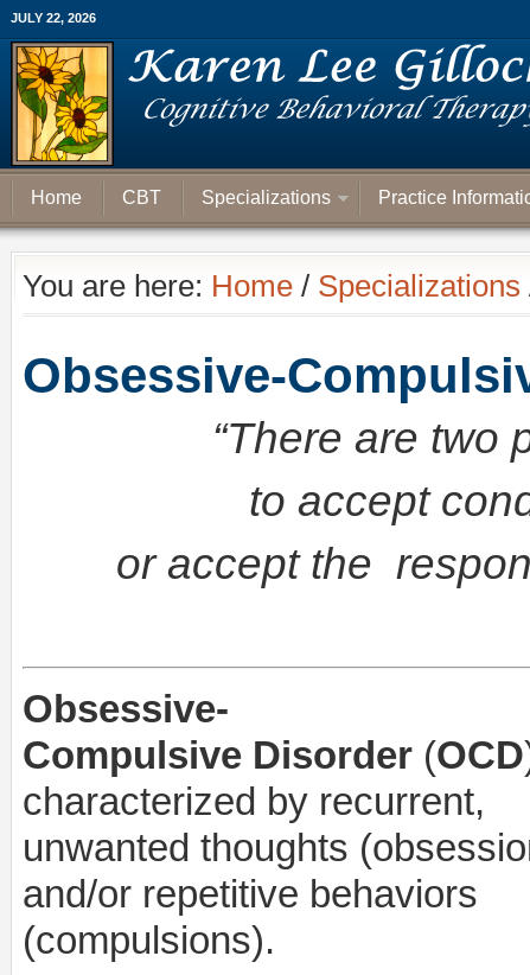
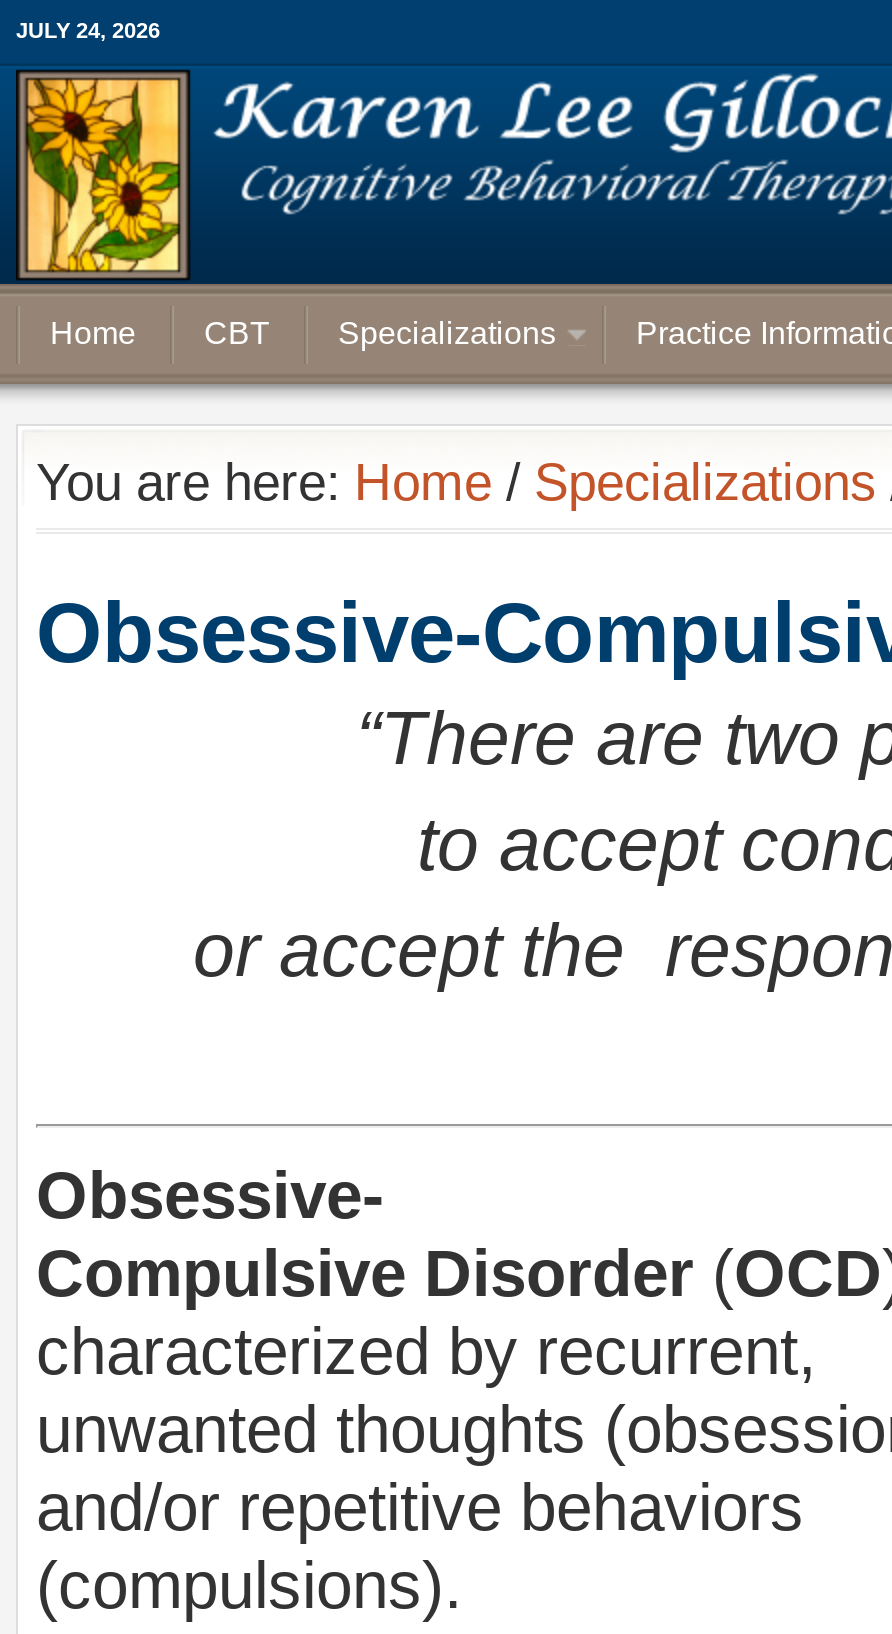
- JULY 22, 2026
+ JULY 24, 2026
